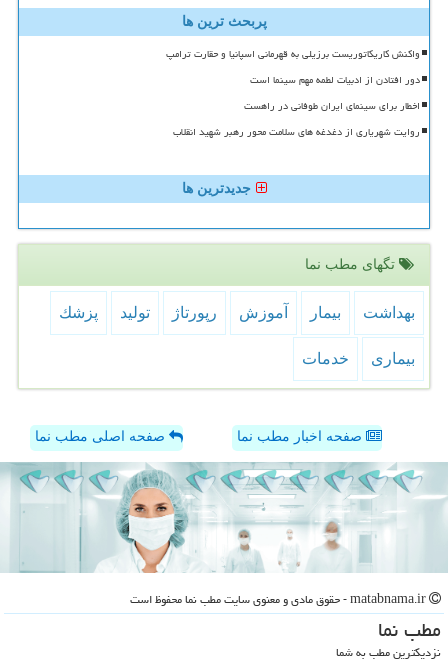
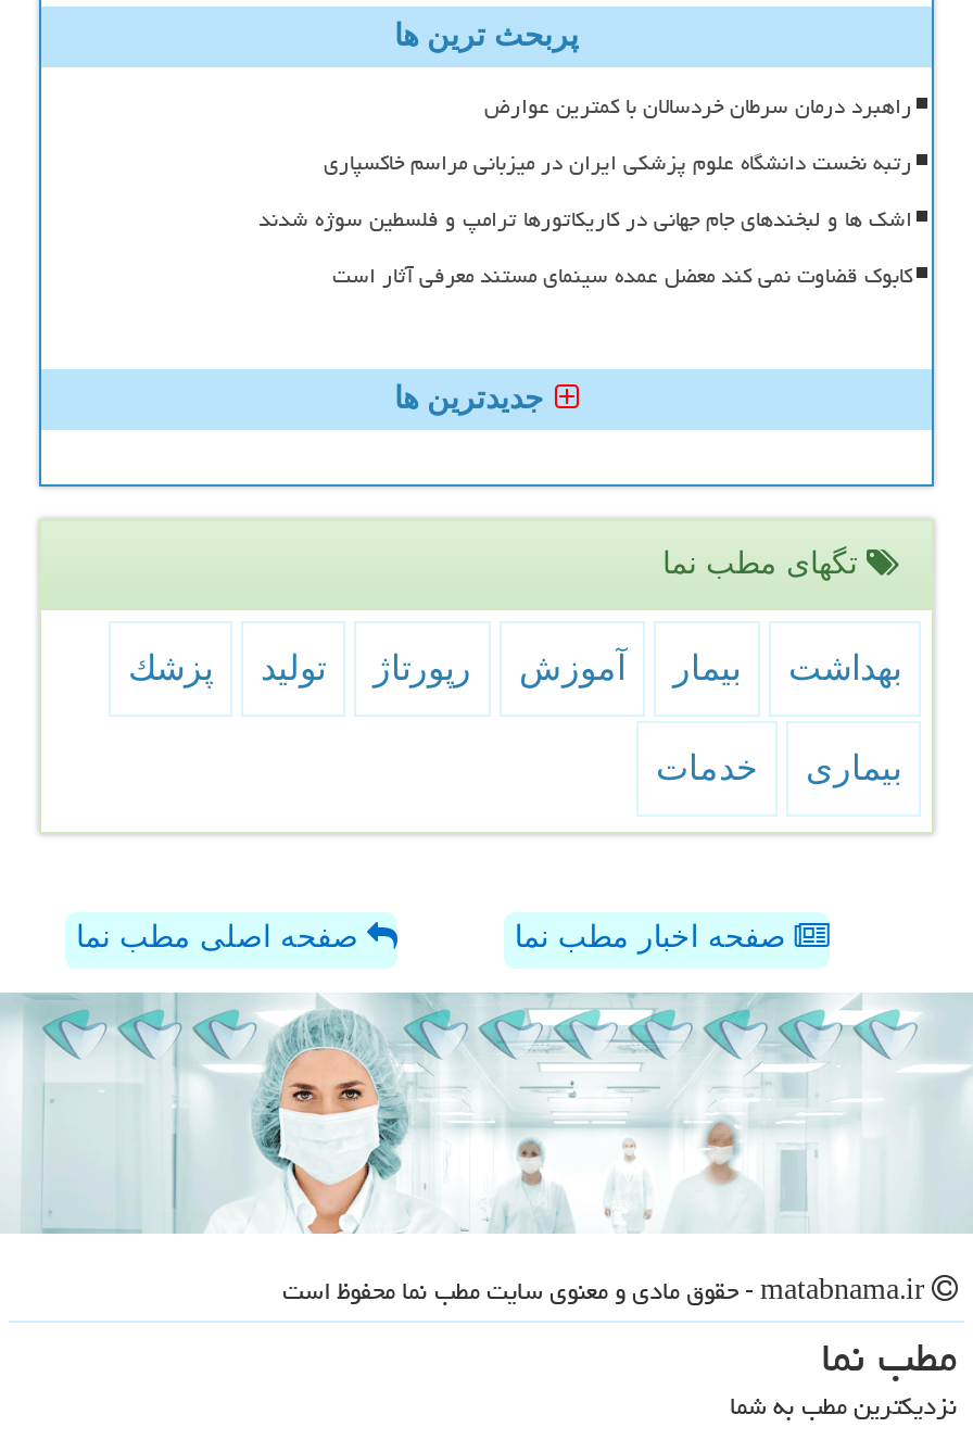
- واکنش کاریکاتوریست برزیلی به قهرمانی اسپانیا و حقارت ترامپ
- دور افتادن از ادبیات لطمه مهم سینما است
- اخطار برای سینمای ایران طوفانی در راهست
- روایت شهریاری از دغدغه های سلامت محور رهبر شهید انقلاب
+ راهبرد درمان سرطان خردسالان با کمترین عوارض
+ رتبه نخست دانشگاه علوم پزشکی ایران در میزبانی مراسم خاکسپاری
+ اشک ها و لبخندهای جام جهانی در کاریکاتورها ترامپ و فلسطین سوژه شدند
+ کابوک قضاوت نمی کند معضل عمده سینمای مستند معرفی آثار است
